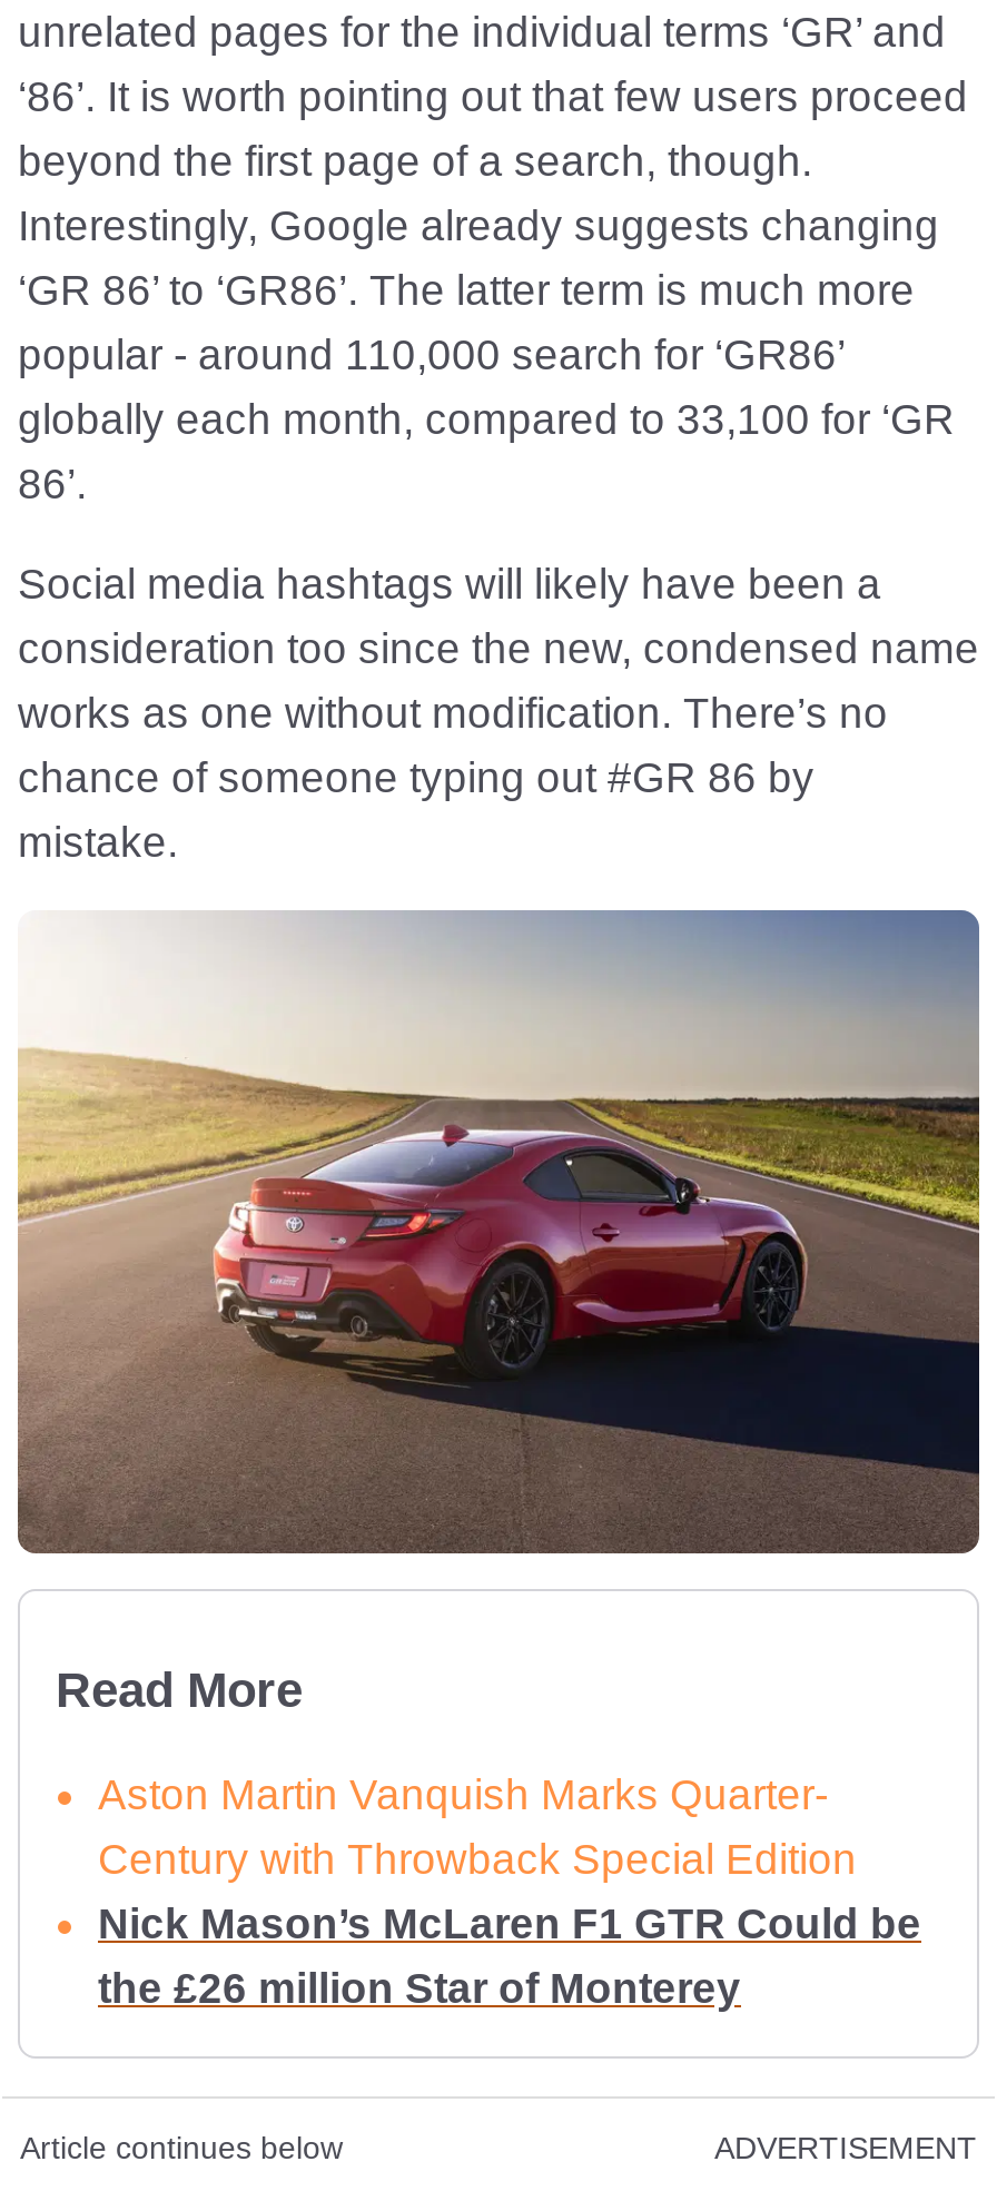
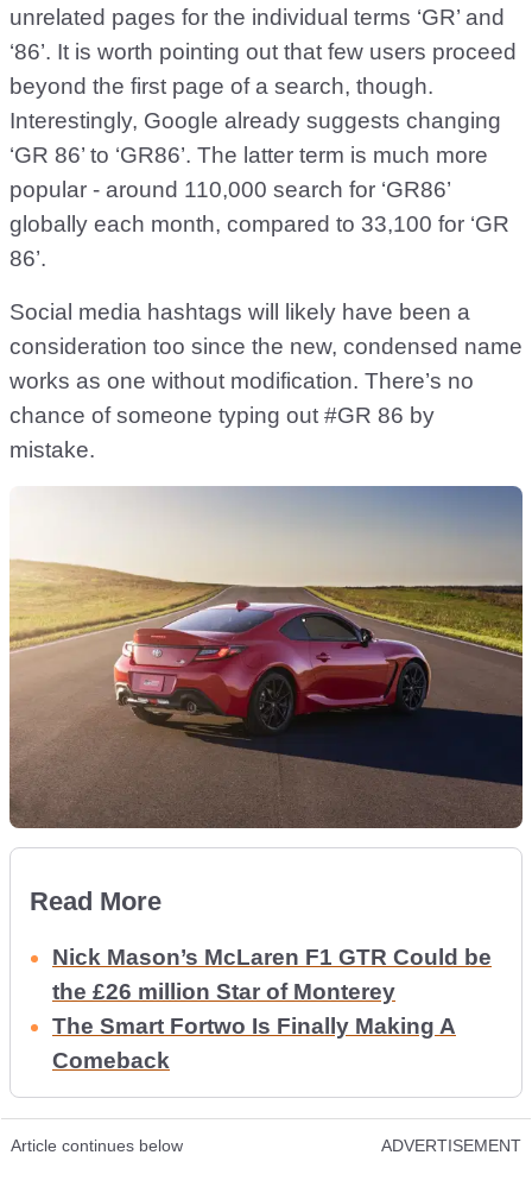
- Aston Martin Vanquish Marks Quarter-
- Century with Throwback Special Edition

moved up: Nick Mason’s McLaren F1 GTR Could be | the £26 million Star of Monterey

+ The Smart Fortwo Is Finally Making A
+ Comeback
